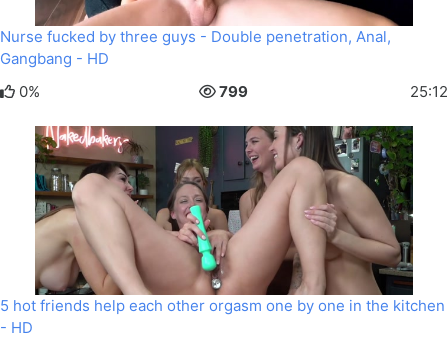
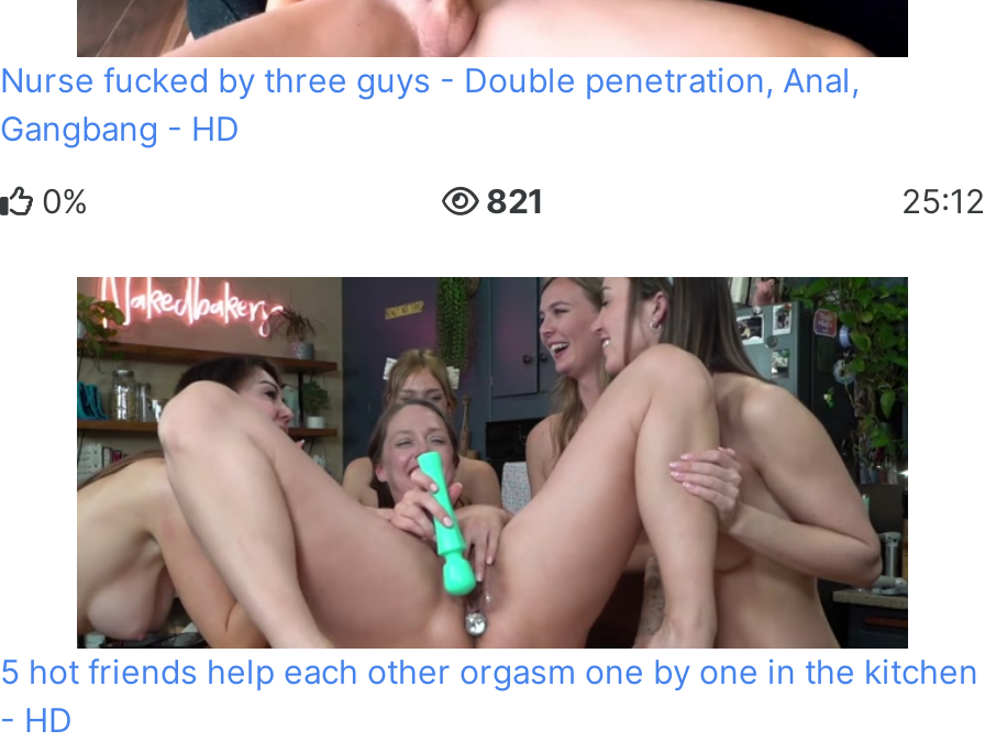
- 799
+ 821
